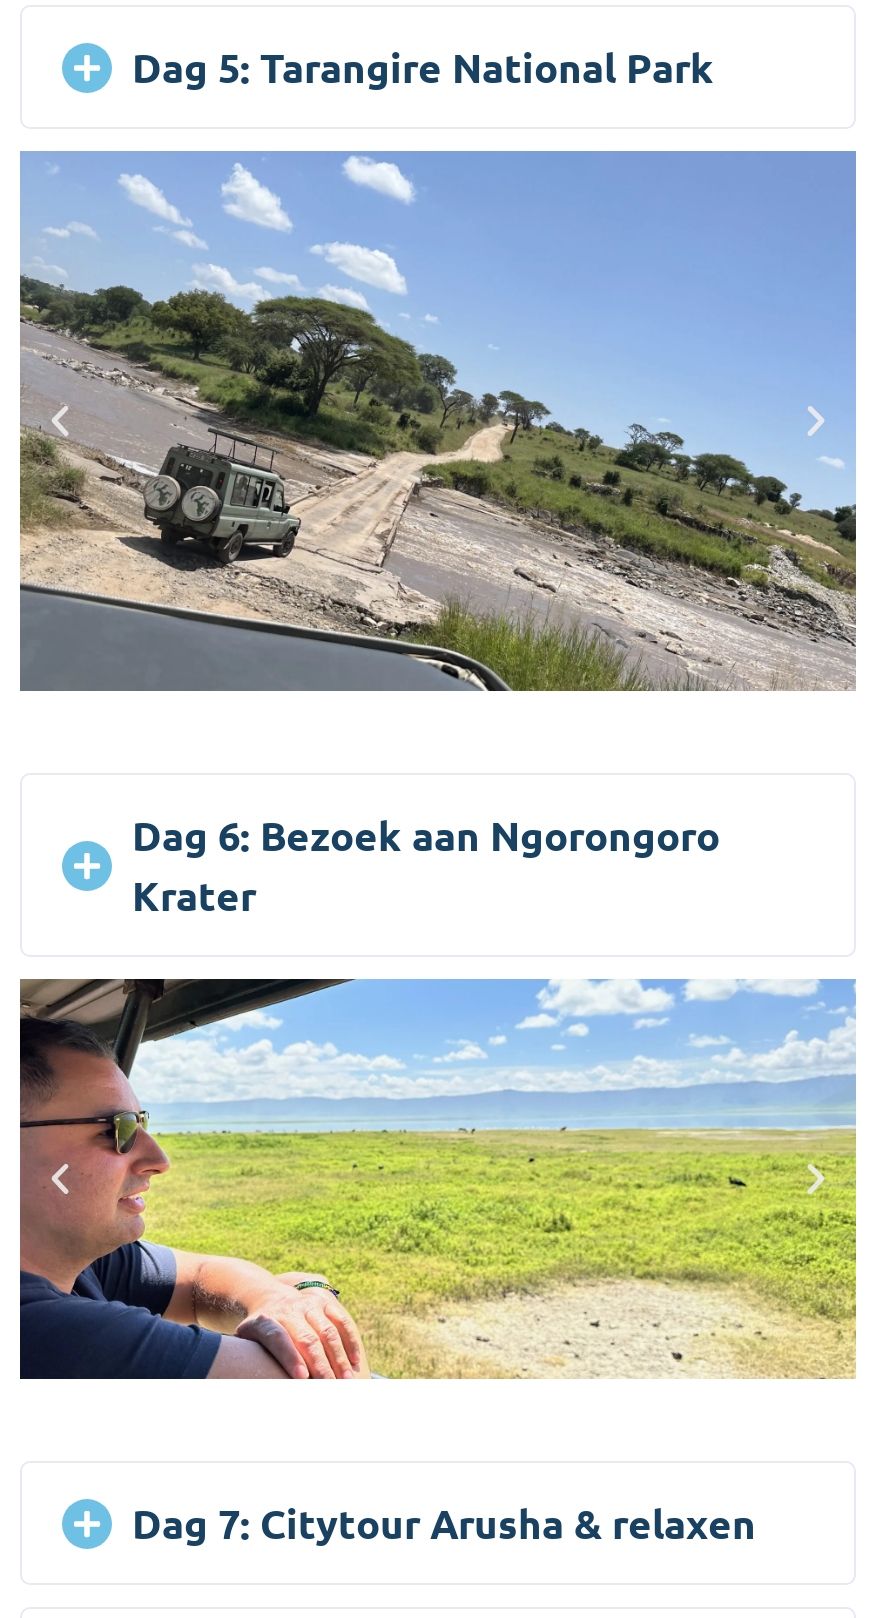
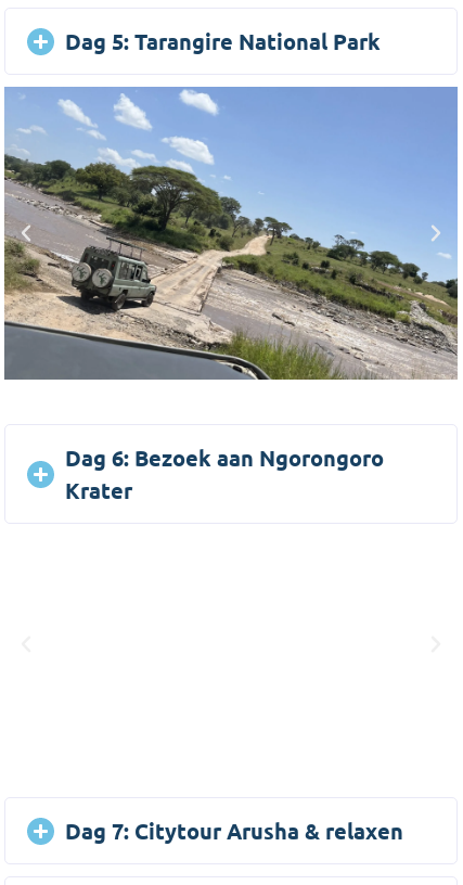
- [image]
